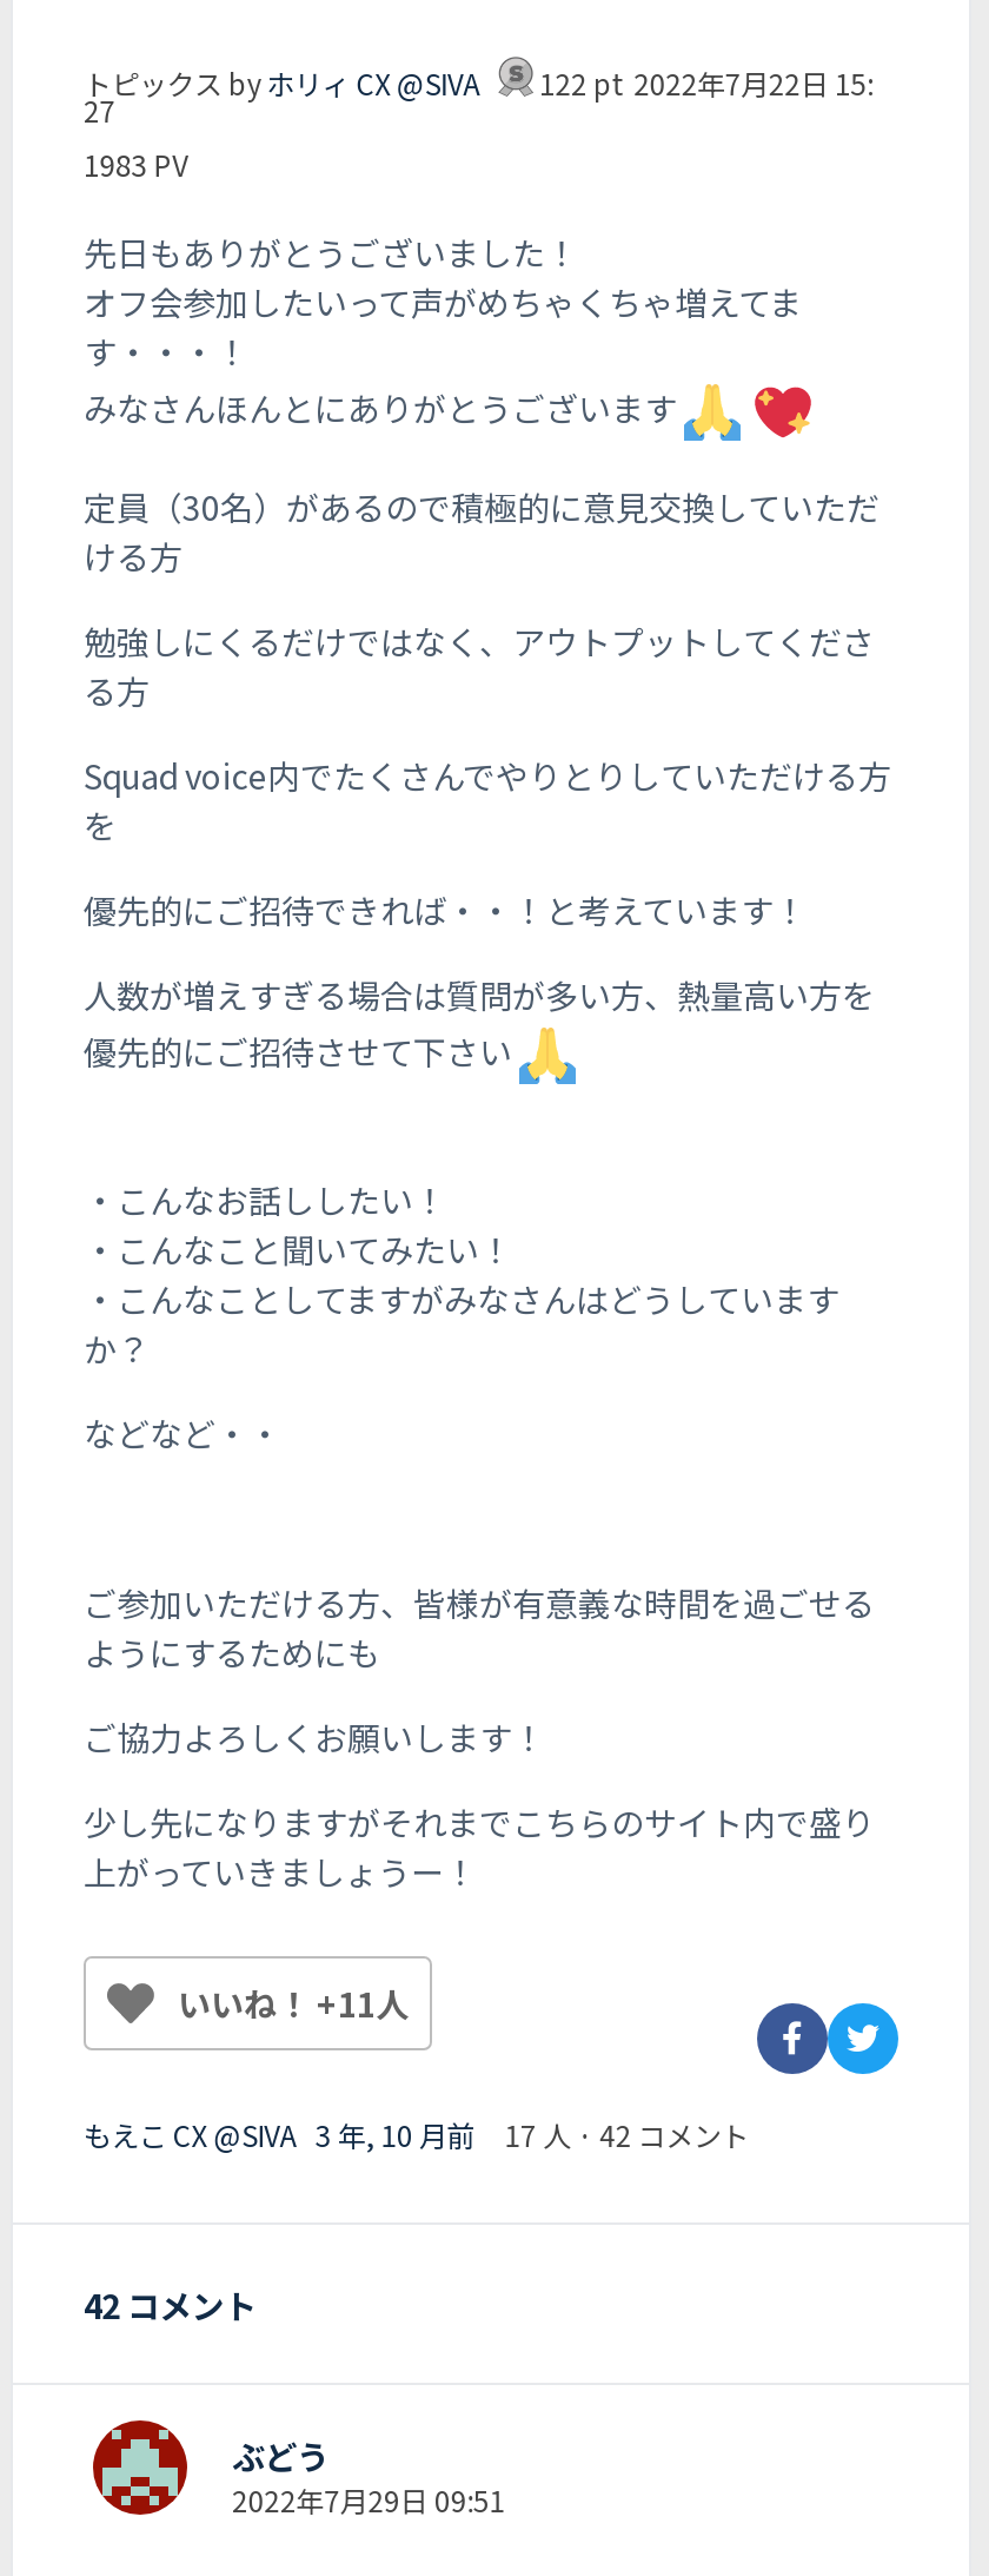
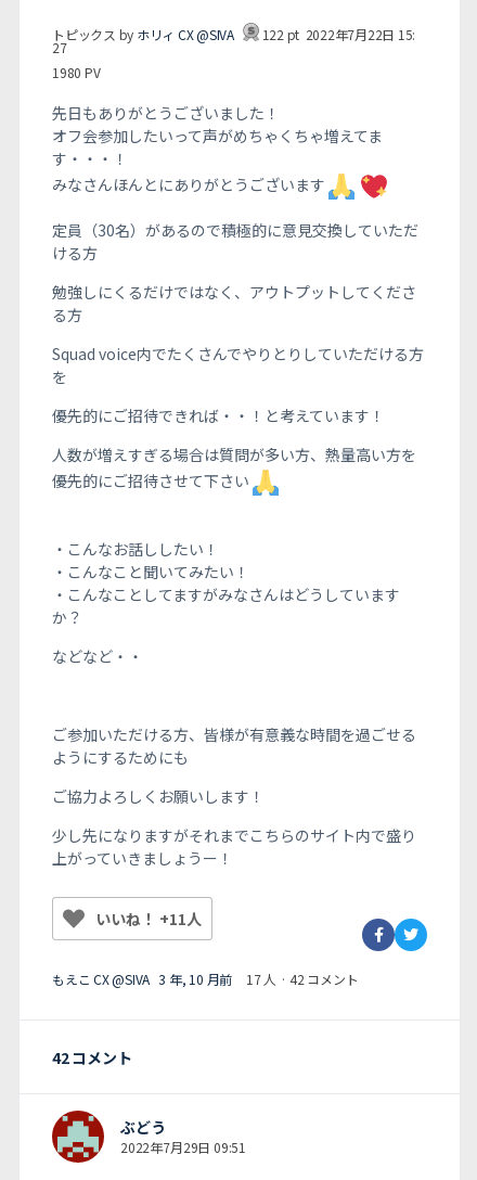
- 1983 PV
+ 1980 PV

- [image]
+ [image]
